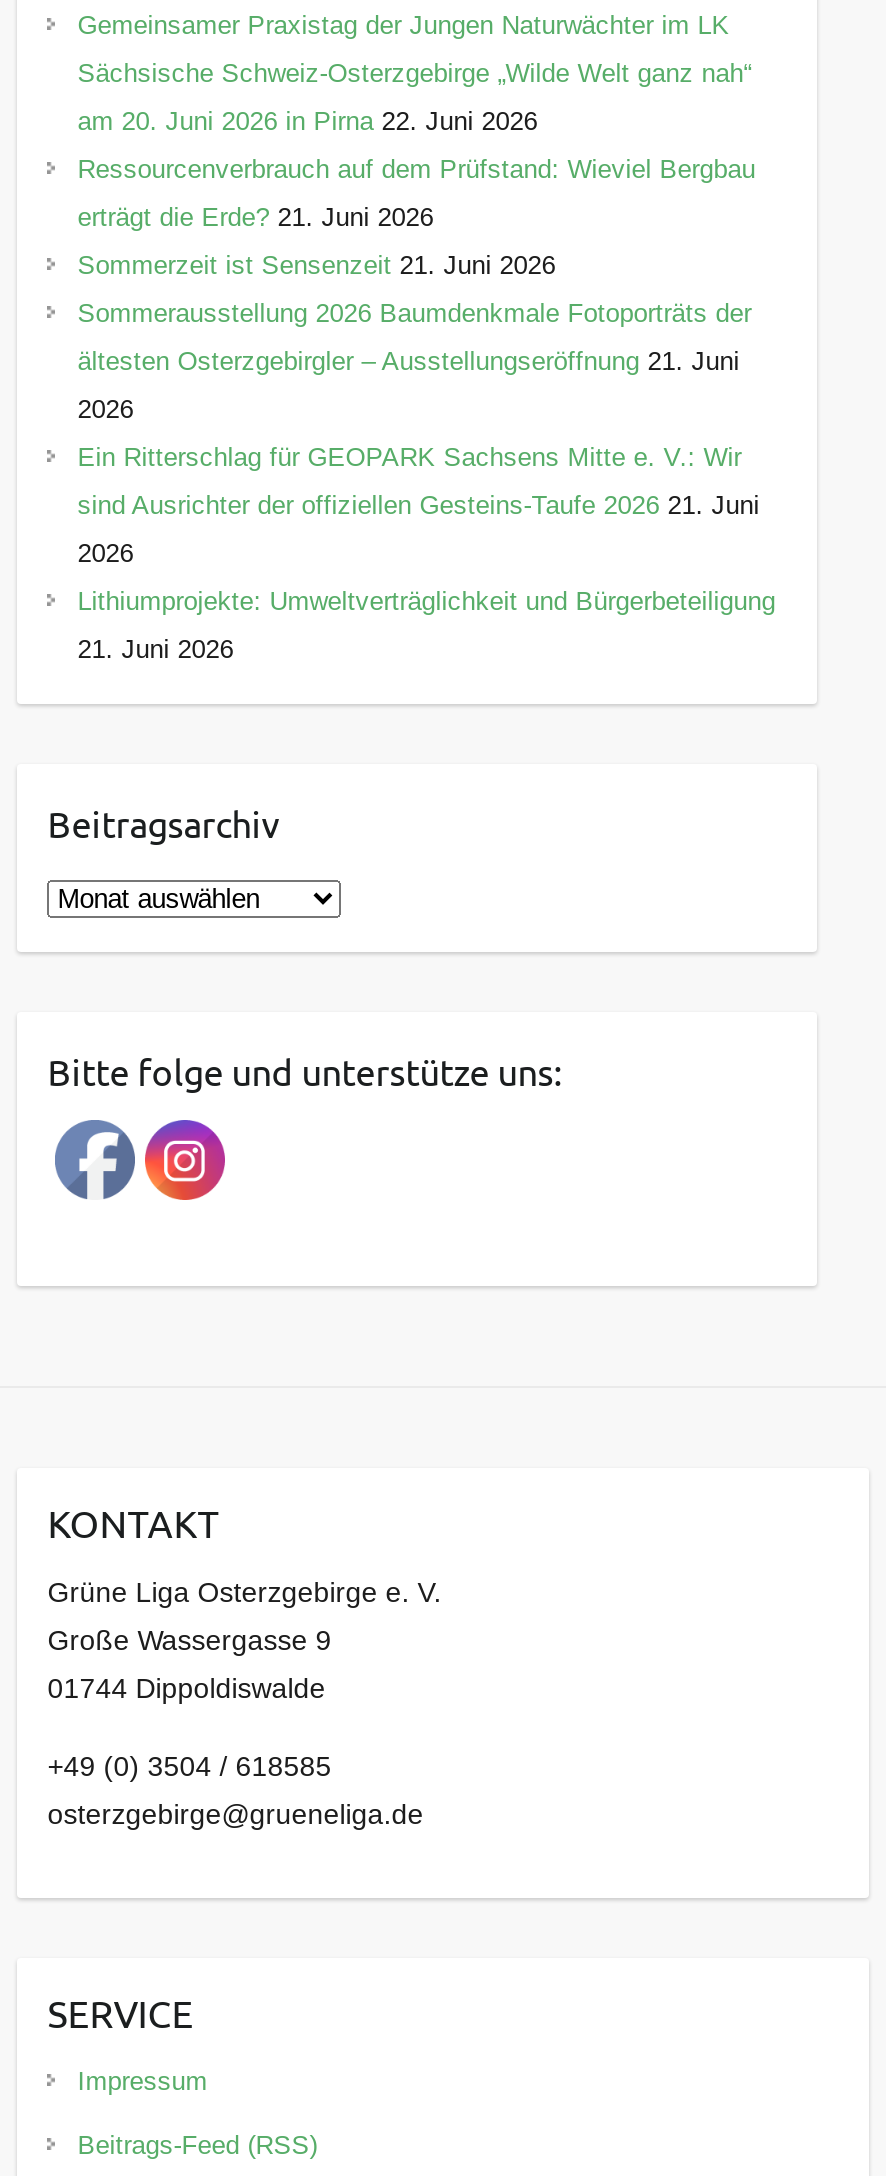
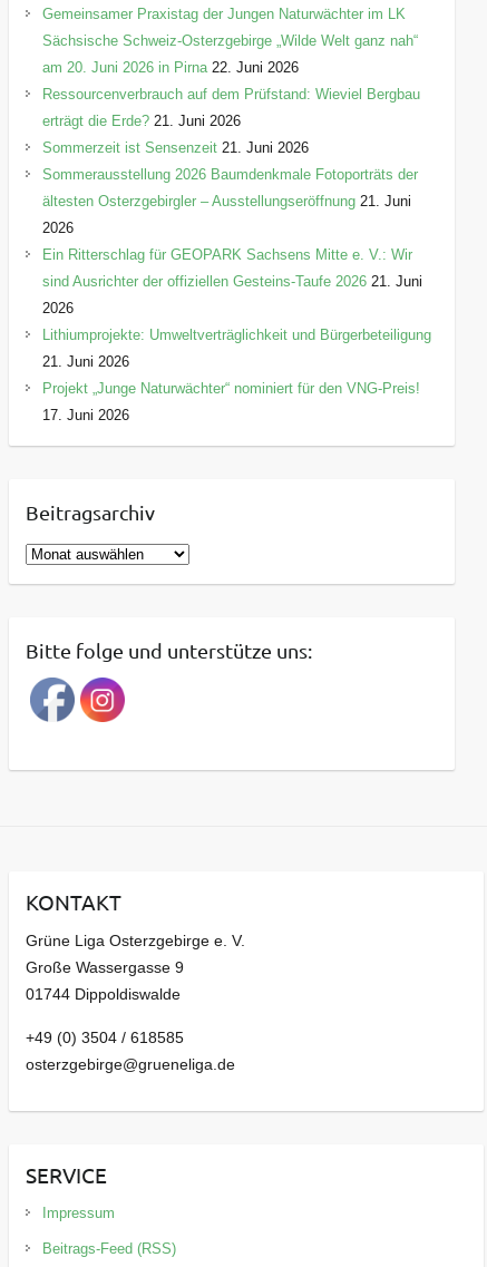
+ Projekt „Junge Naturwächter“ nominiert für den VNG-Preis!
+ 17. Juni 2026
